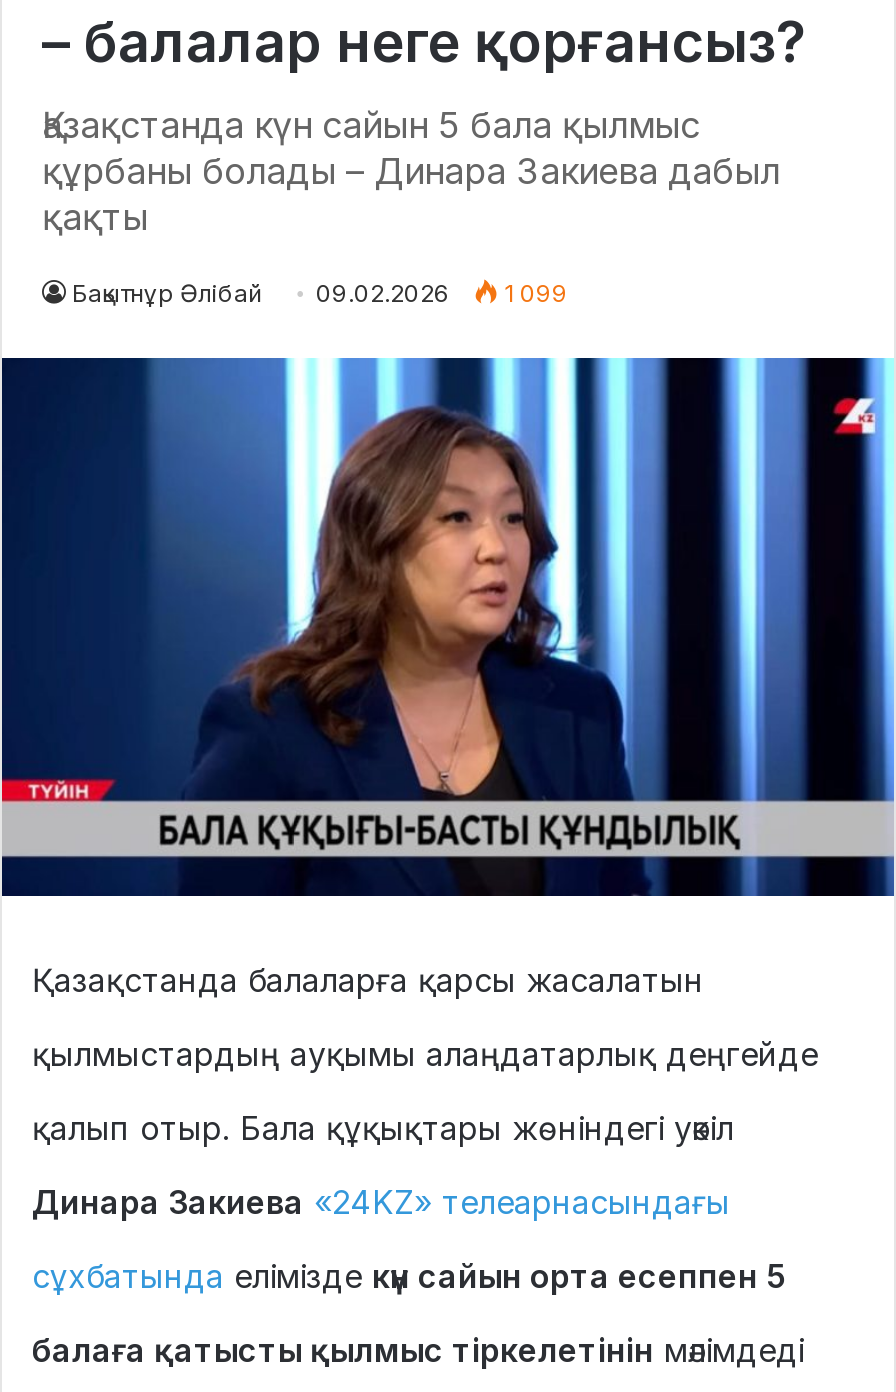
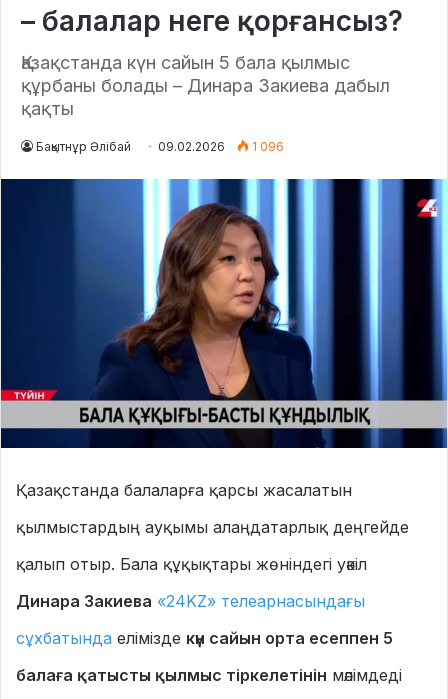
- Бақытнұр Әлібай 09.02.2026 1 099
+ Бақытнұр Әлібай 09.02.2026 1 096
